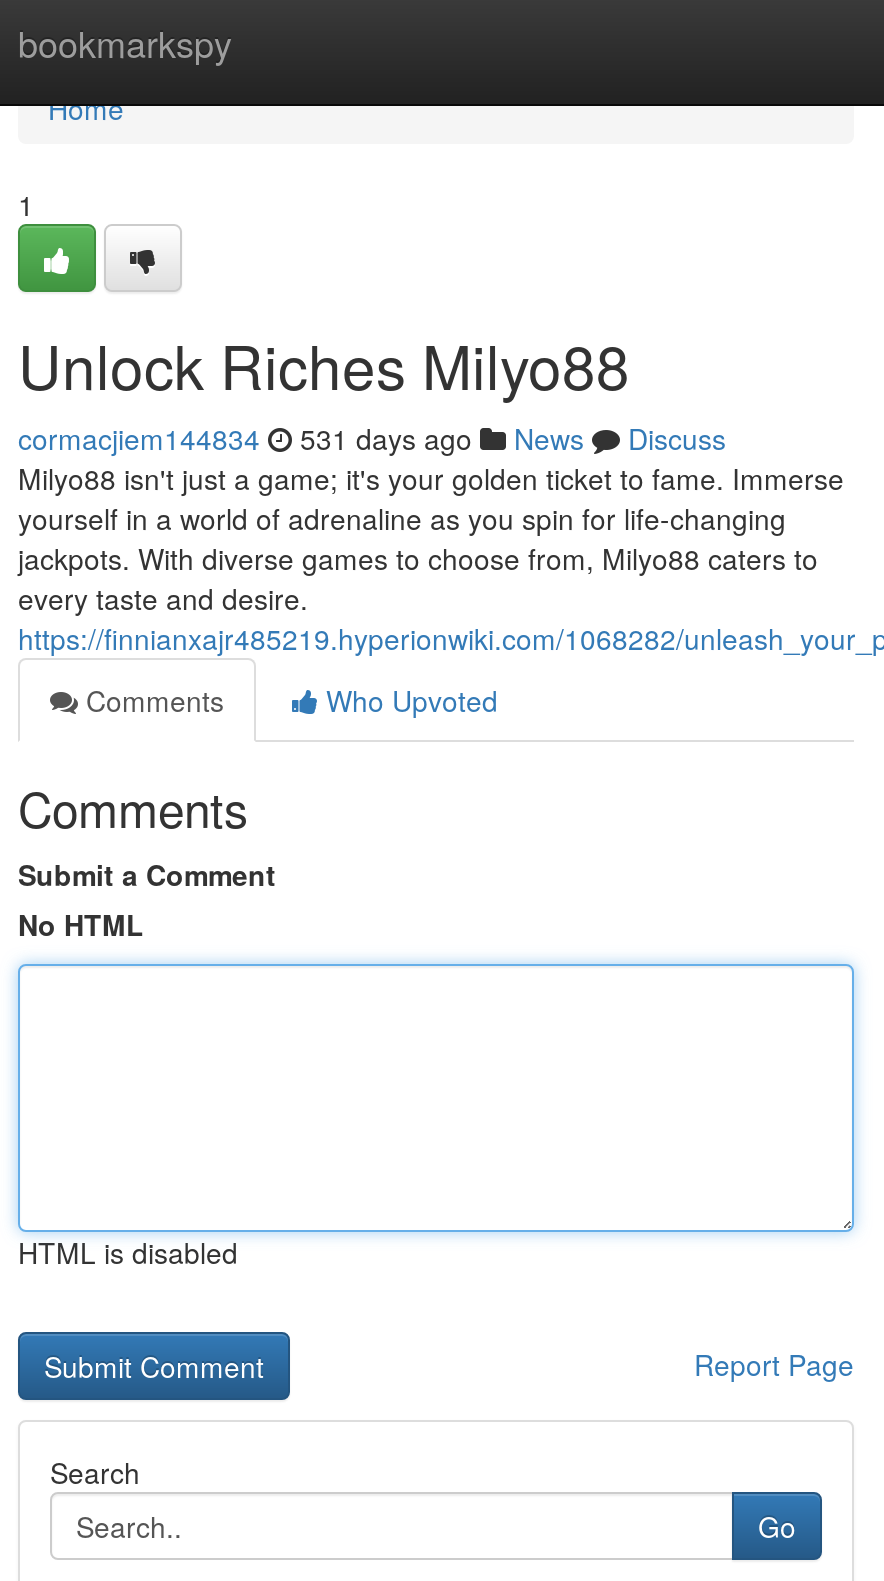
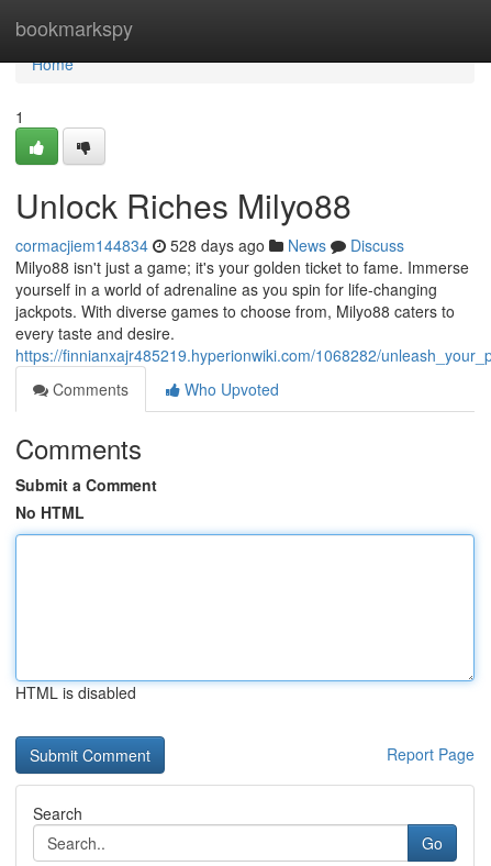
- cormacjiem144834 531 days ago News Discuss
+ cormacjiem144834 528 days ago News Discuss
